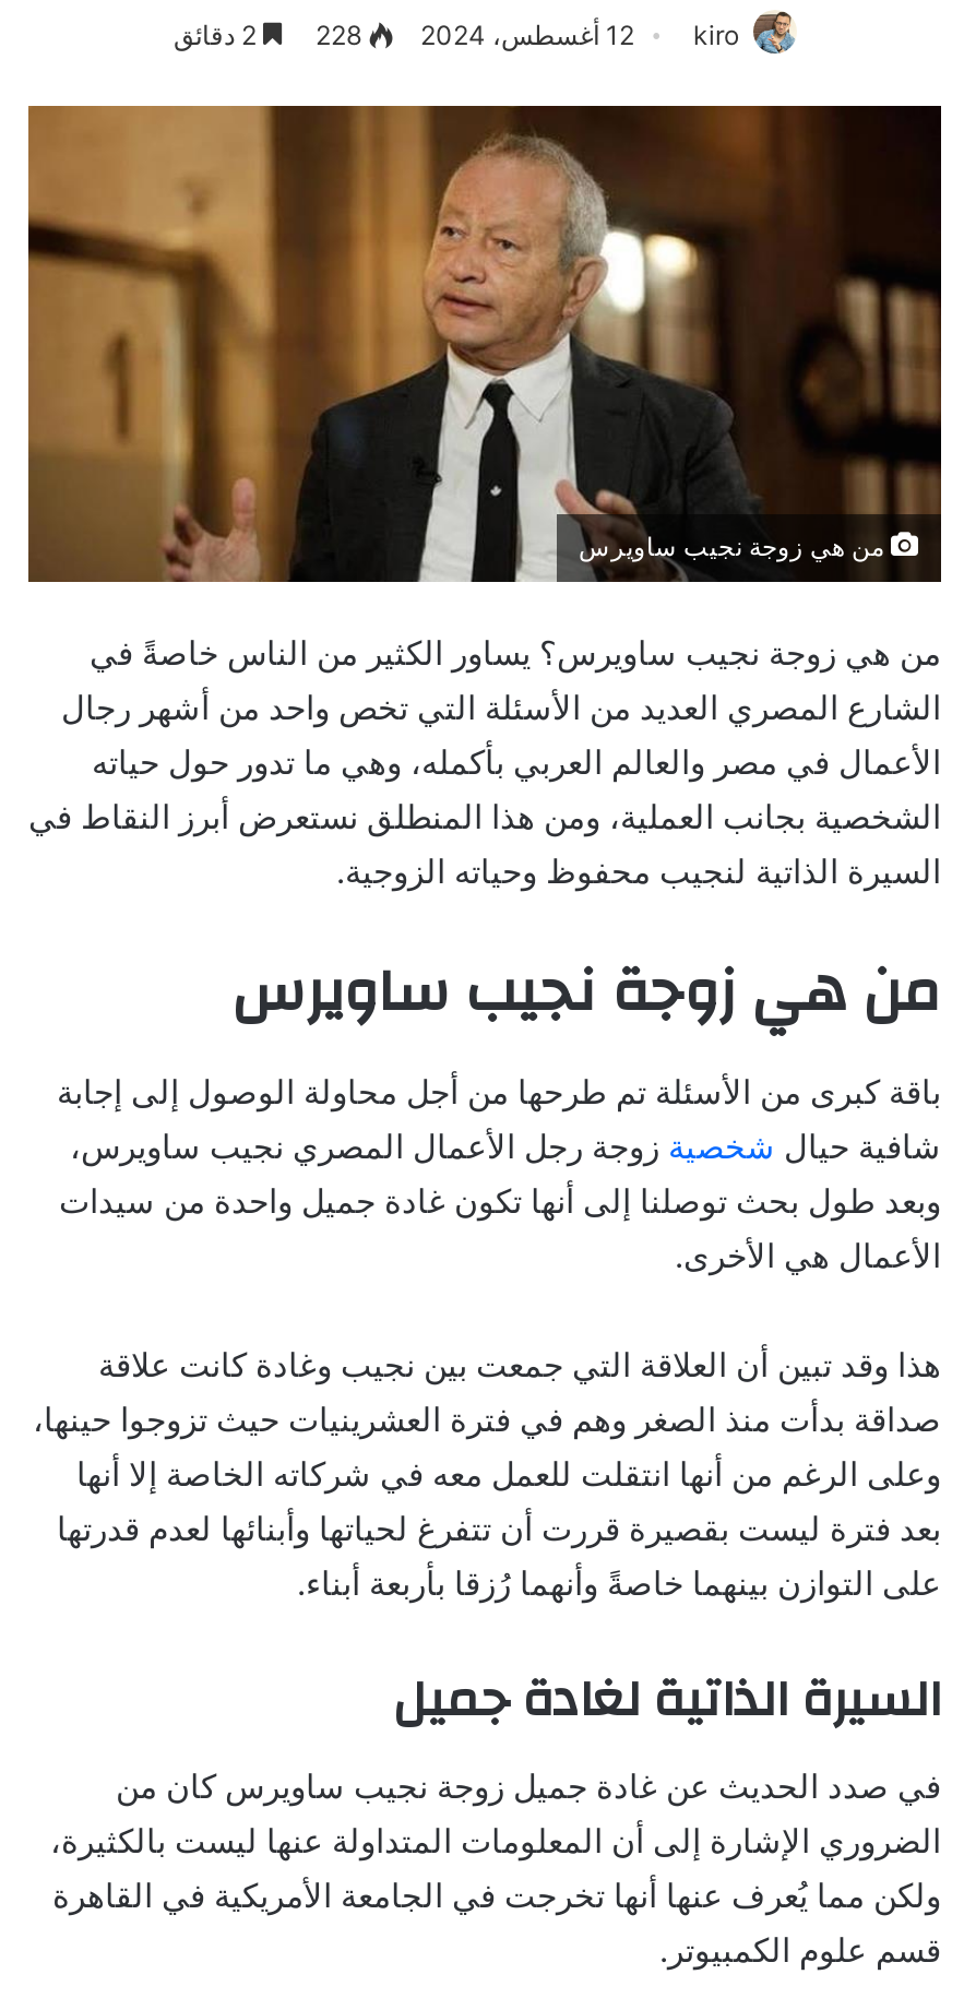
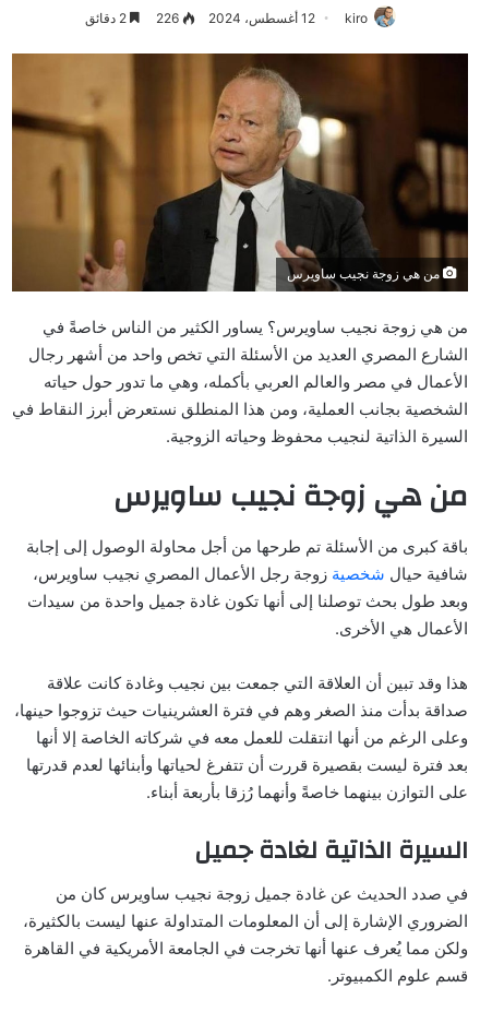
- 228
+ 226
